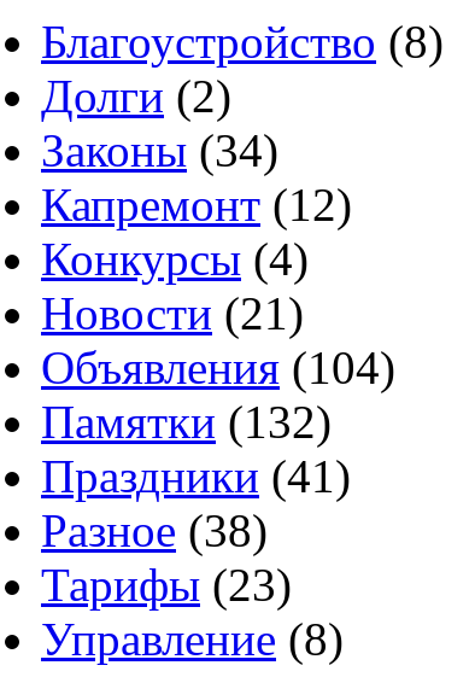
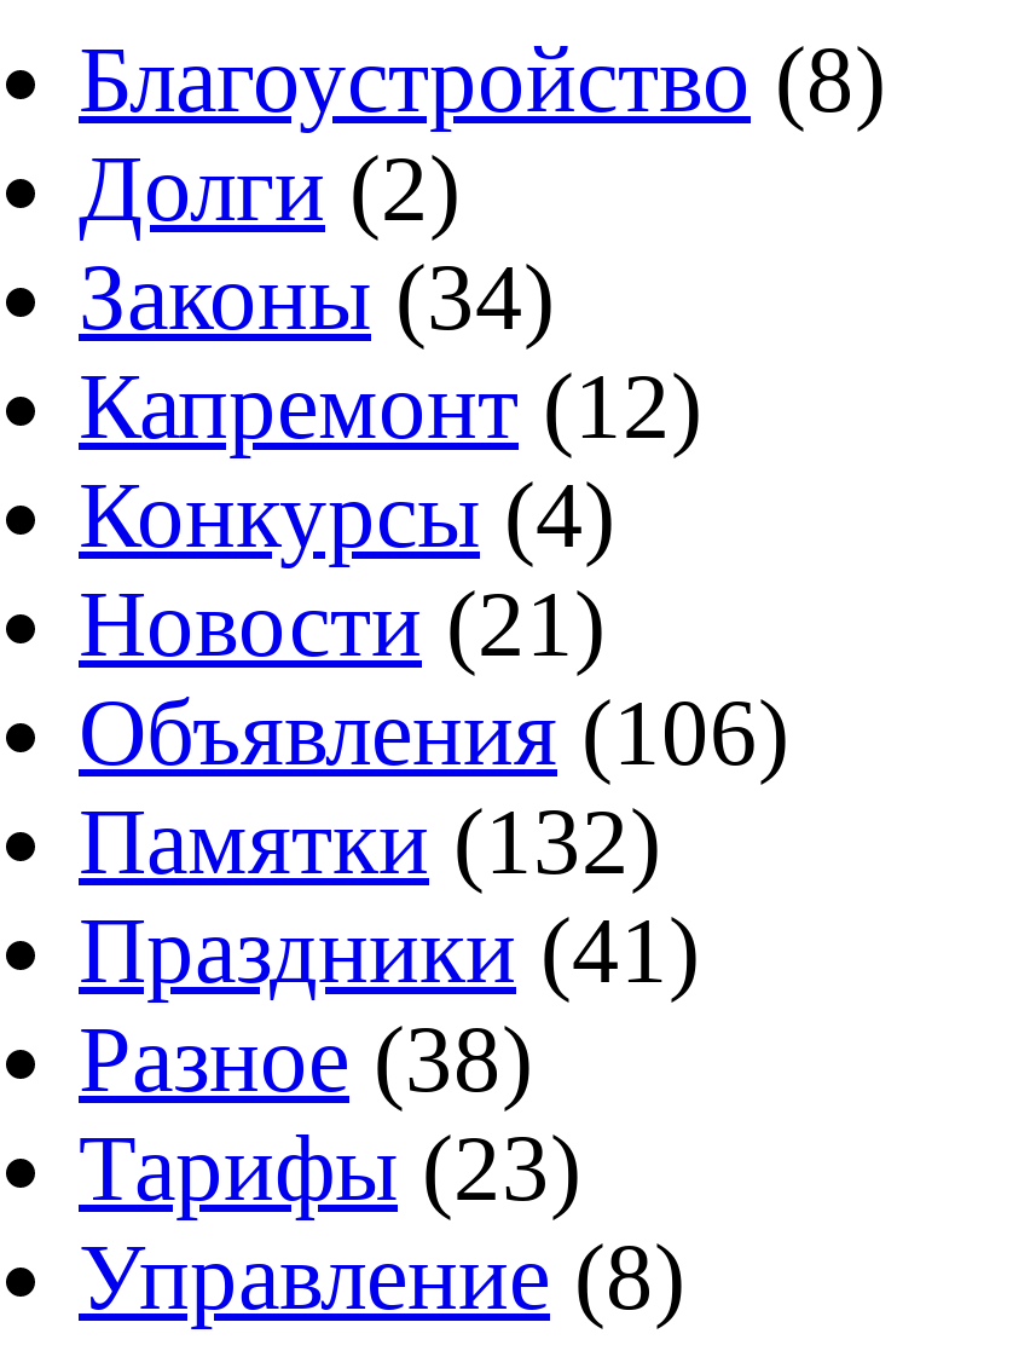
- Объявления (104)
+ Объявления (106)
